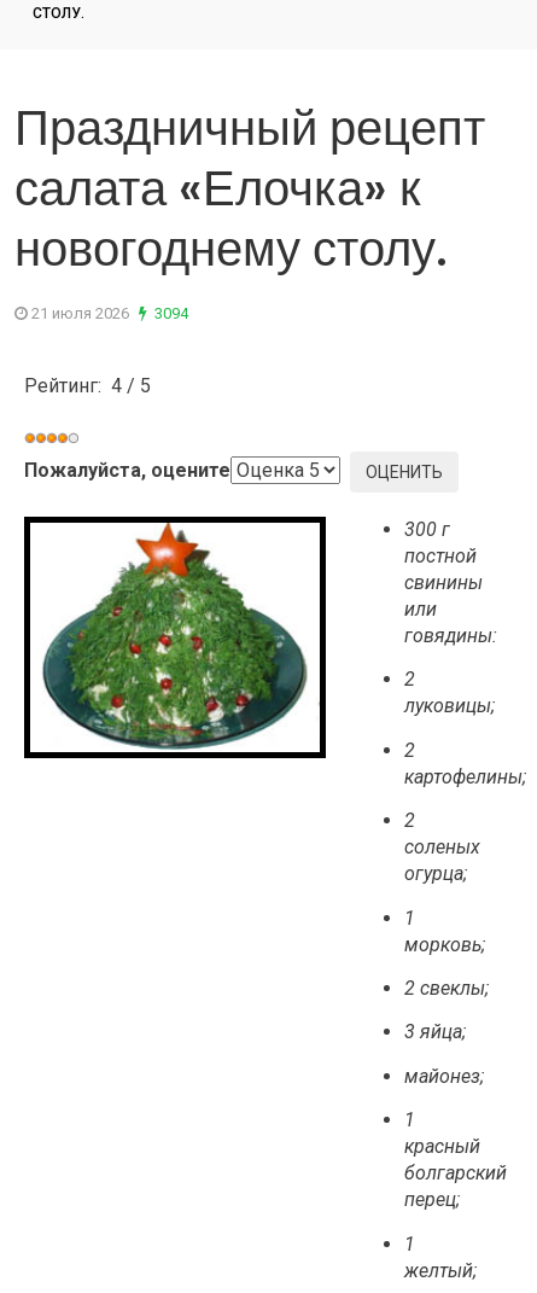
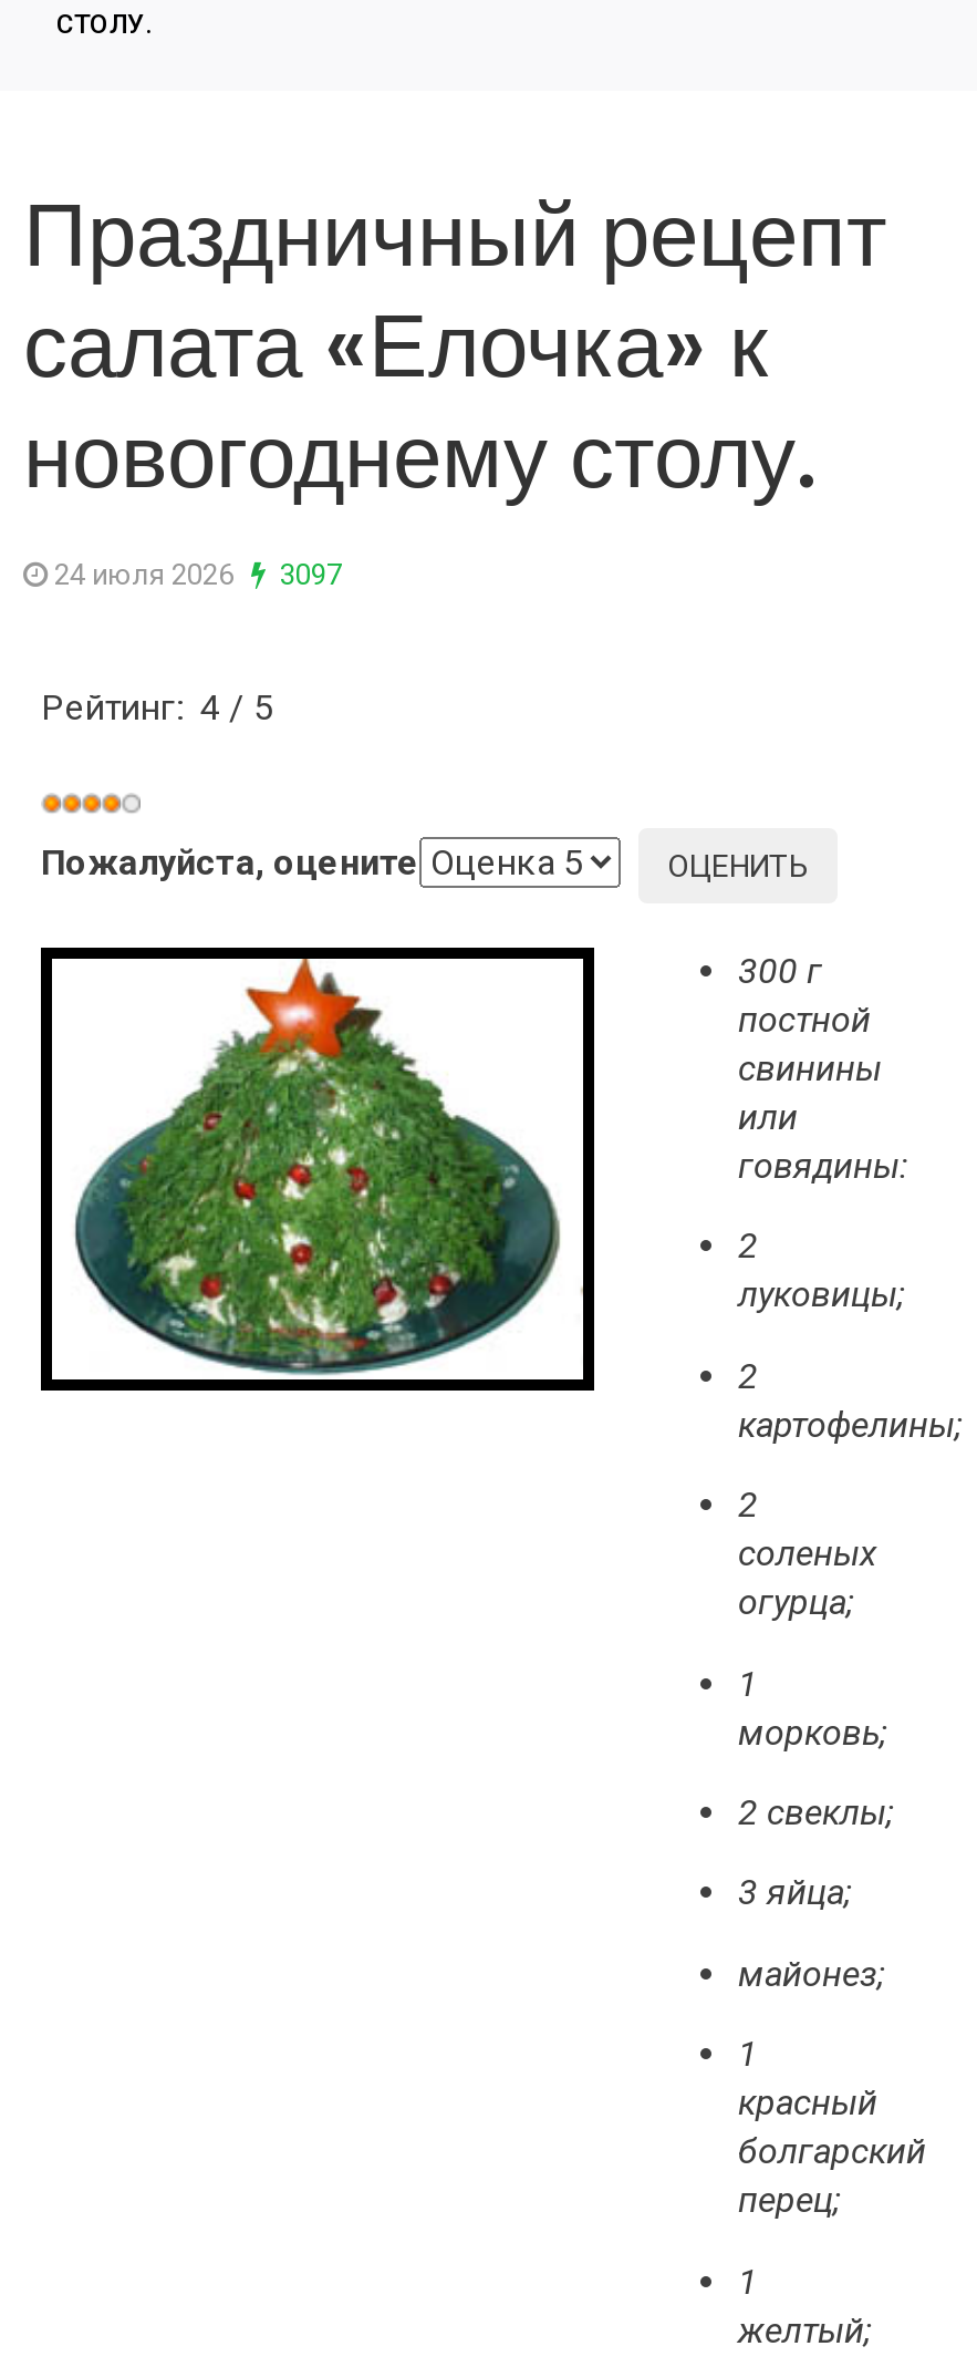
- 21 июля 2026
+ 24 июля 2026

- 3094
+ 3097
